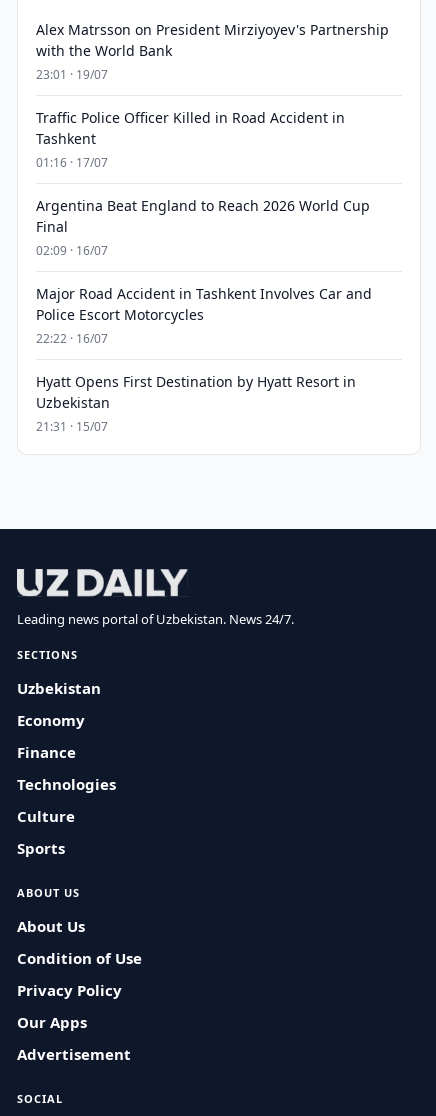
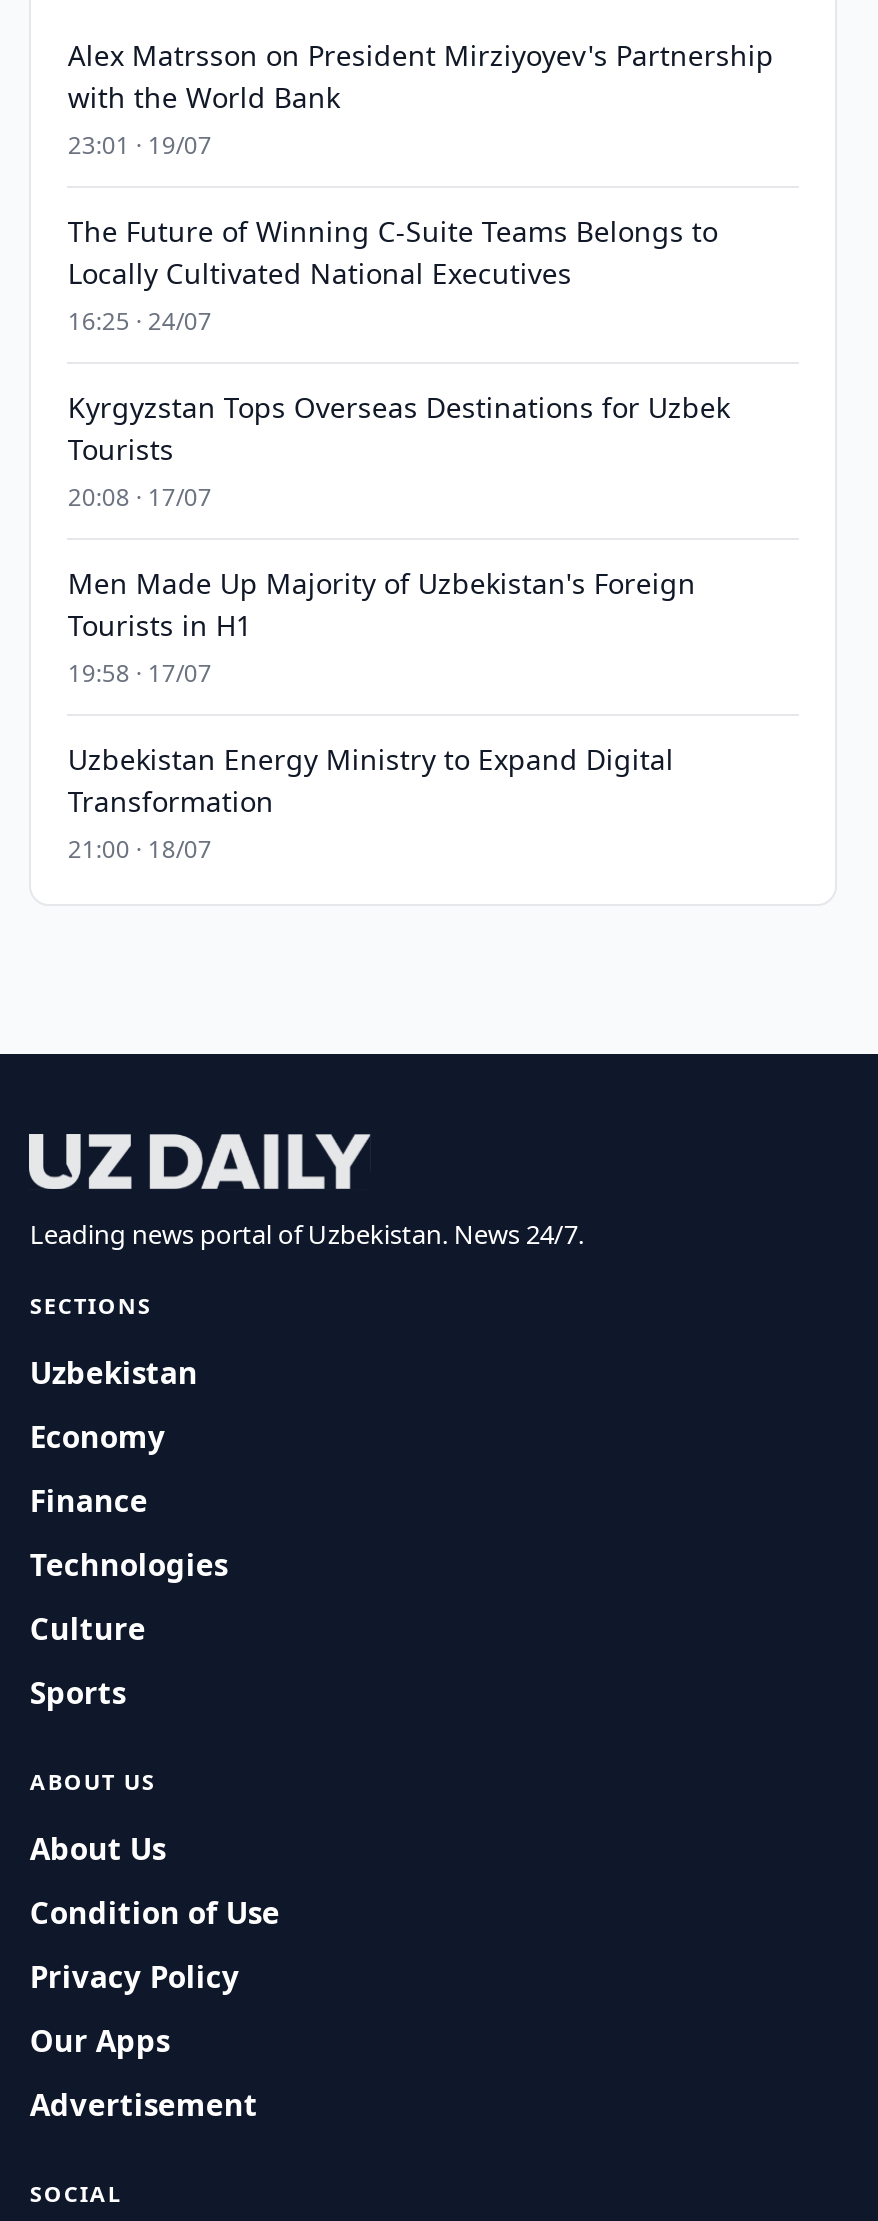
- Traffic Police Officer Killed in Road Accident in
- Tashkent
- 01:16 · 17/07
+ The Future of Winning C-Suite Teams Belongs to
+ Locally Cultivated National Executives
+ 16:25 · 24/07

- Argentina Beat England to Reach 2026 World Cup
- Final
- 02:09 · 16/07
+ Kyrgyzstan Tops Overseas Destinations for Uzbek
+ Tourists
+ 20:08 · 17/07

- Major Road Accident in Tashkent Involves Car and
- Police Escort Motorcycles
- 22:22 · 16/07
+ Men Made Up Majority of Uzbekistan's Foreign
+ Tourists in H1
+ 19:58 · 17/07

- Hyatt Opens First Destination by Hyatt Resort in
- Uzbekistan
- 21:31 · 15/07
+ Uzbekistan Energy Ministry to Expand Digital
+ Transformation
+ 21:00 · 18/07
